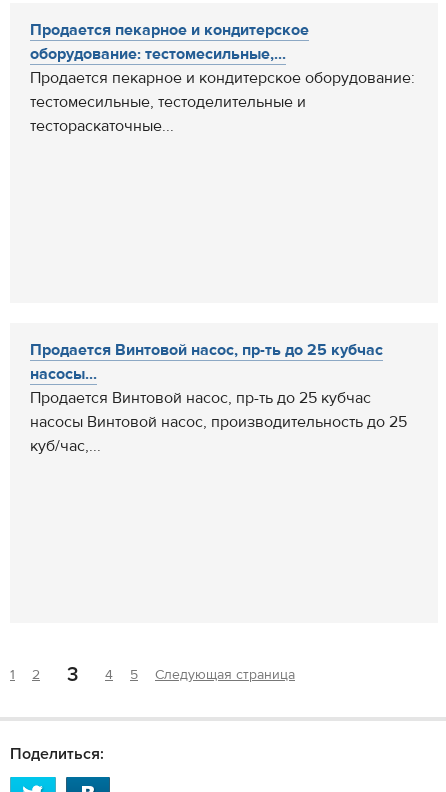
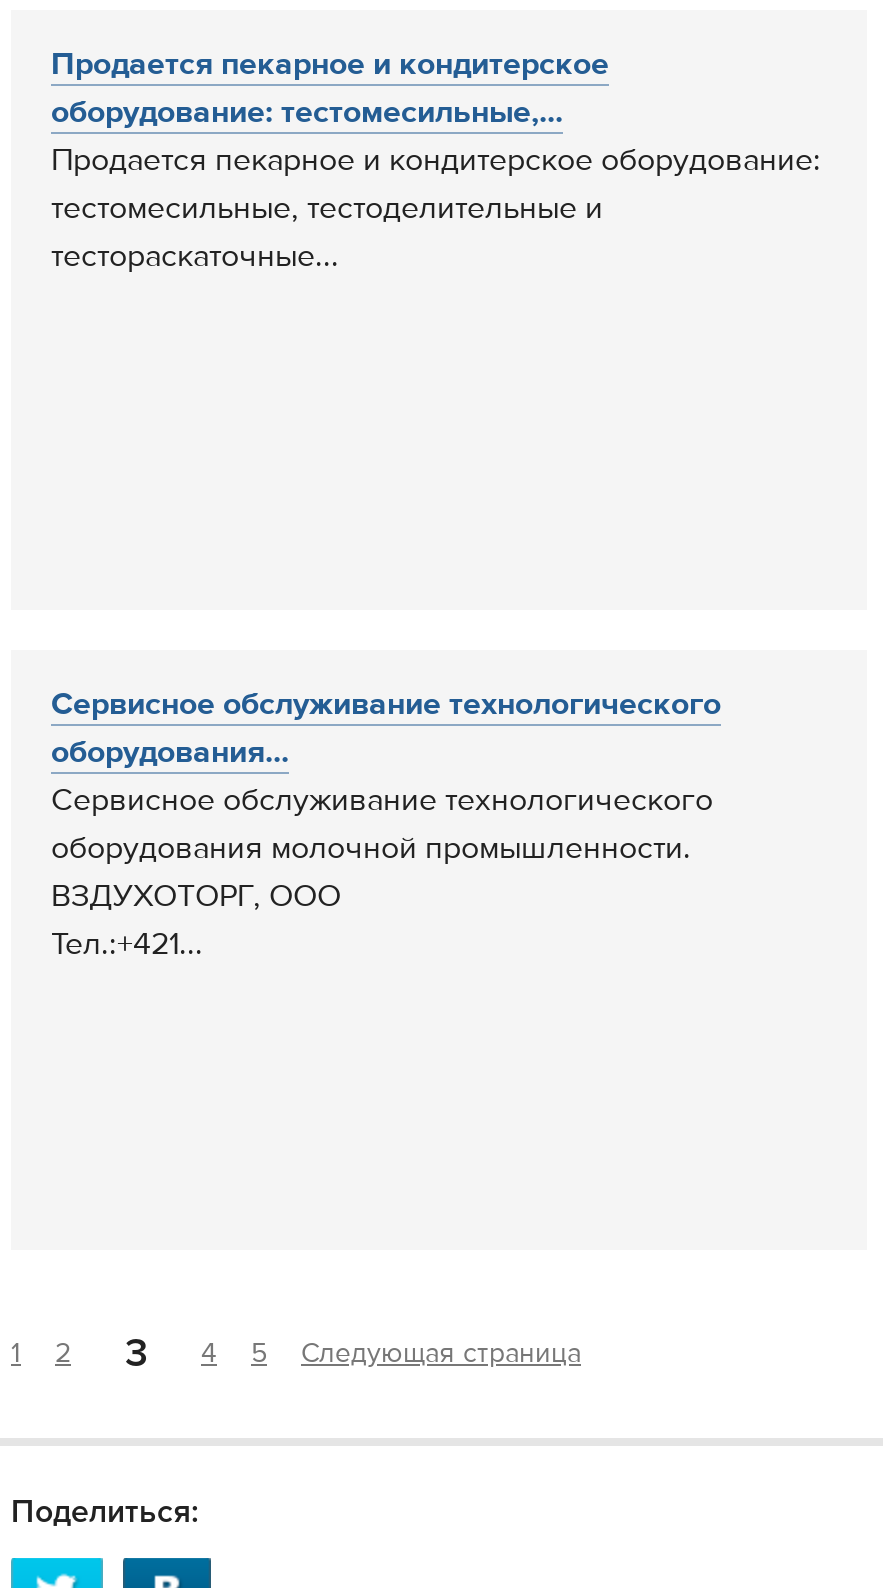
- Продается Винтовой насос, пр-ть до 25 кубчас
- насосы...
- Продается Винтовой насос, пр-ть до 25 кубчас
- насосы Винтовой насос, производительность до 25
- куб/час,...
+ Сервисное обслуживание технологического
+ оборудования...
+ Сервисное обслуживание технологического
+ оборудования молочной промышленности.
+ ВЗДУХОТОРГ, ООО
+ Тел.:+421...
